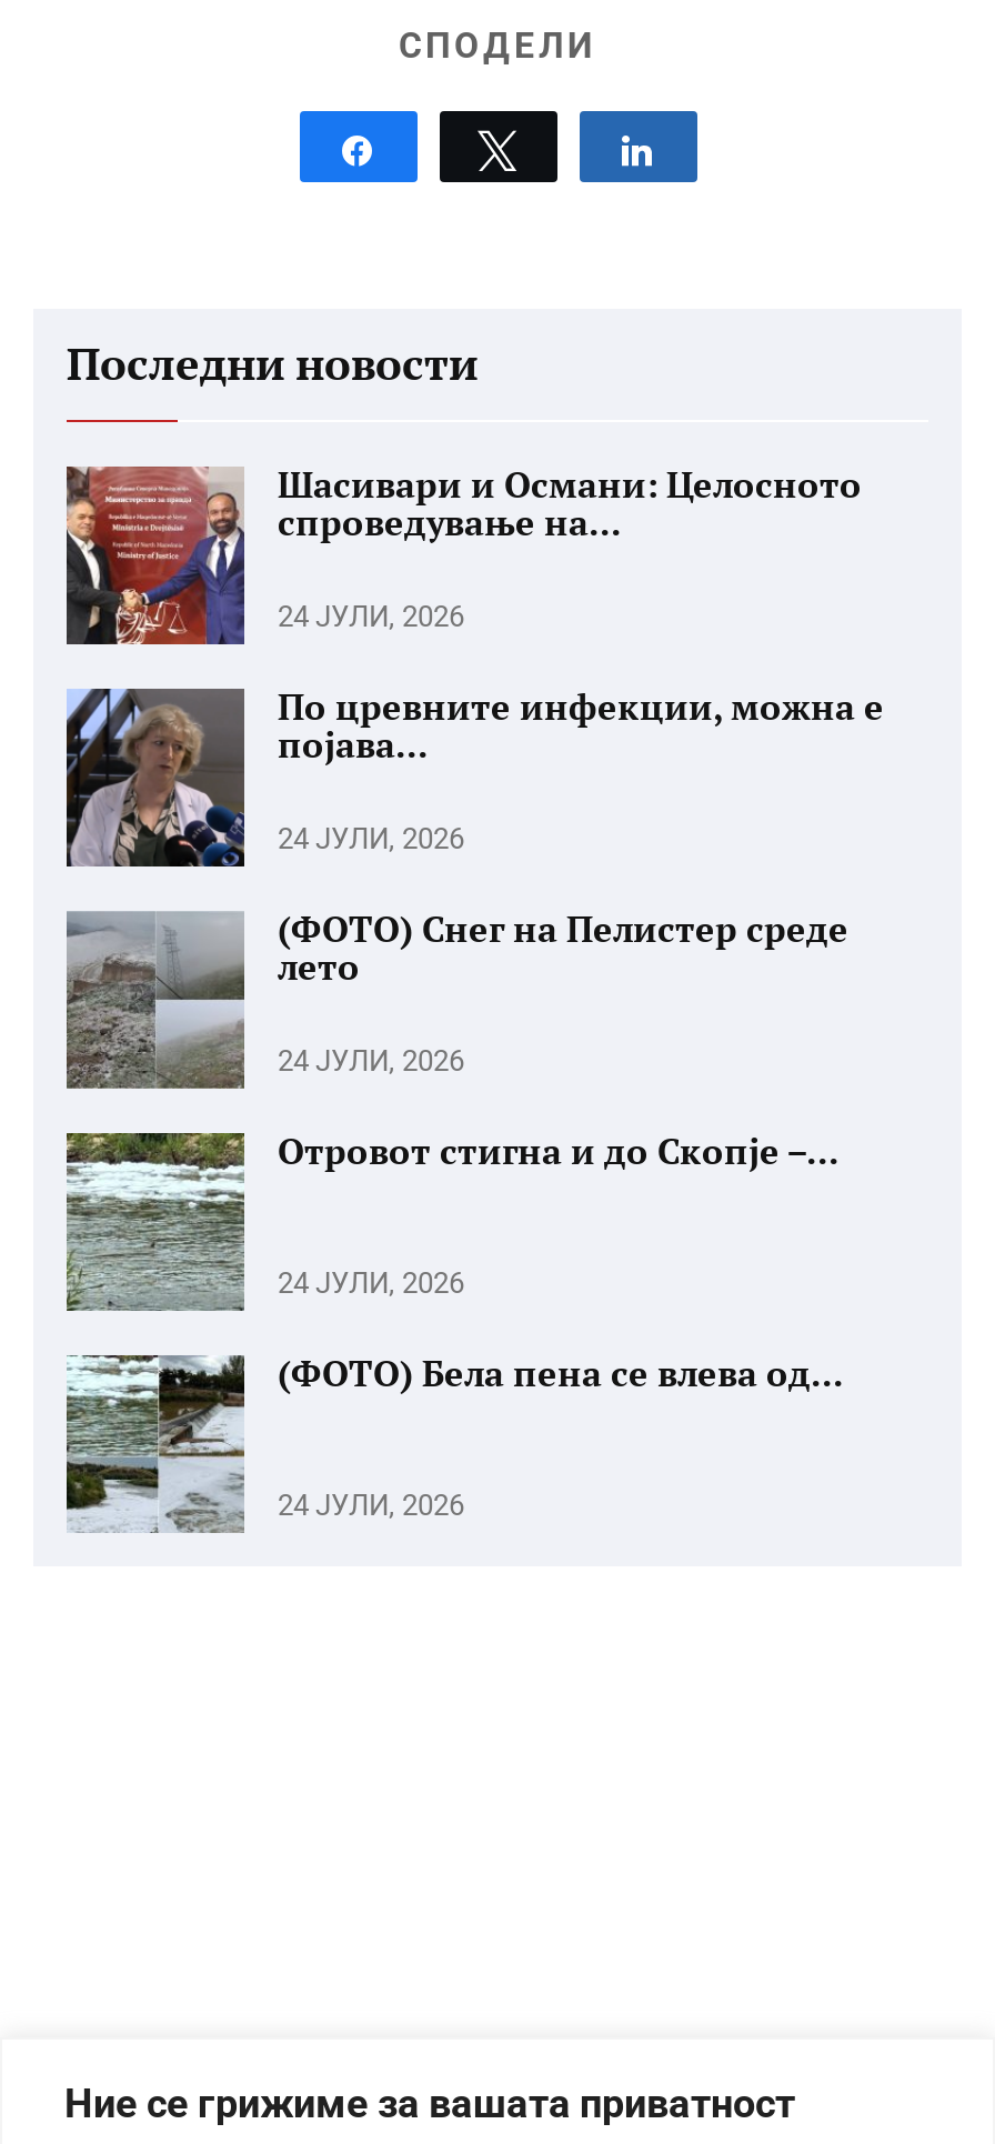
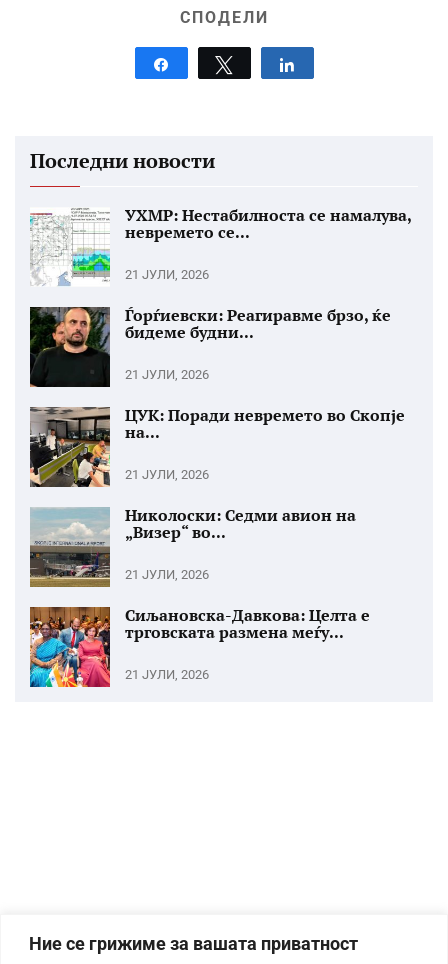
- [image]
- Шасивари и Османи: Целосното
- спроведување на...
+ [image]
+ УХМР: Нестабилноста се намалува,
+ невремето се...

- 24 ЈУЛИ, 2026
+ 21 ЈУЛИ, 2026

- [image]
- По цревните инфекции, можна е
- појава...
+ [image]
+ Ѓорѓиевски: Реагиравме брзо, ќе
+ бидеме будни...

- 24 ЈУЛИ, 2026
+ 21 ЈУЛИ, 2026

- [image]
- (ФОТО) Снег на Пелистер среде
- лето
+ [image]
+ ЦУК: Поради невремето во Скопје
+ на...

- 24 ЈУЛИ, 2026
+ 21 ЈУЛИ, 2026

- [image]
- Отровот стигна и до Скопје –...
+ [image]
+ Николоски: Седми авион на
+ „Визер“ во...

- 24 ЈУЛИ, 2026
+ 21 ЈУЛИ, 2026

- [image]
- (ФОТО) Бела пена се влева од...
+ [image]
+ Сиљановска-Давкова: Целта е
+ трговската размена меѓу...

- 24 ЈУЛИ, 2026
+ 21 ЈУЛИ, 2026
